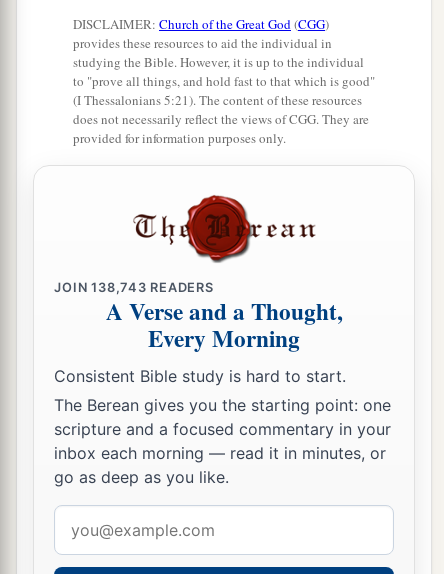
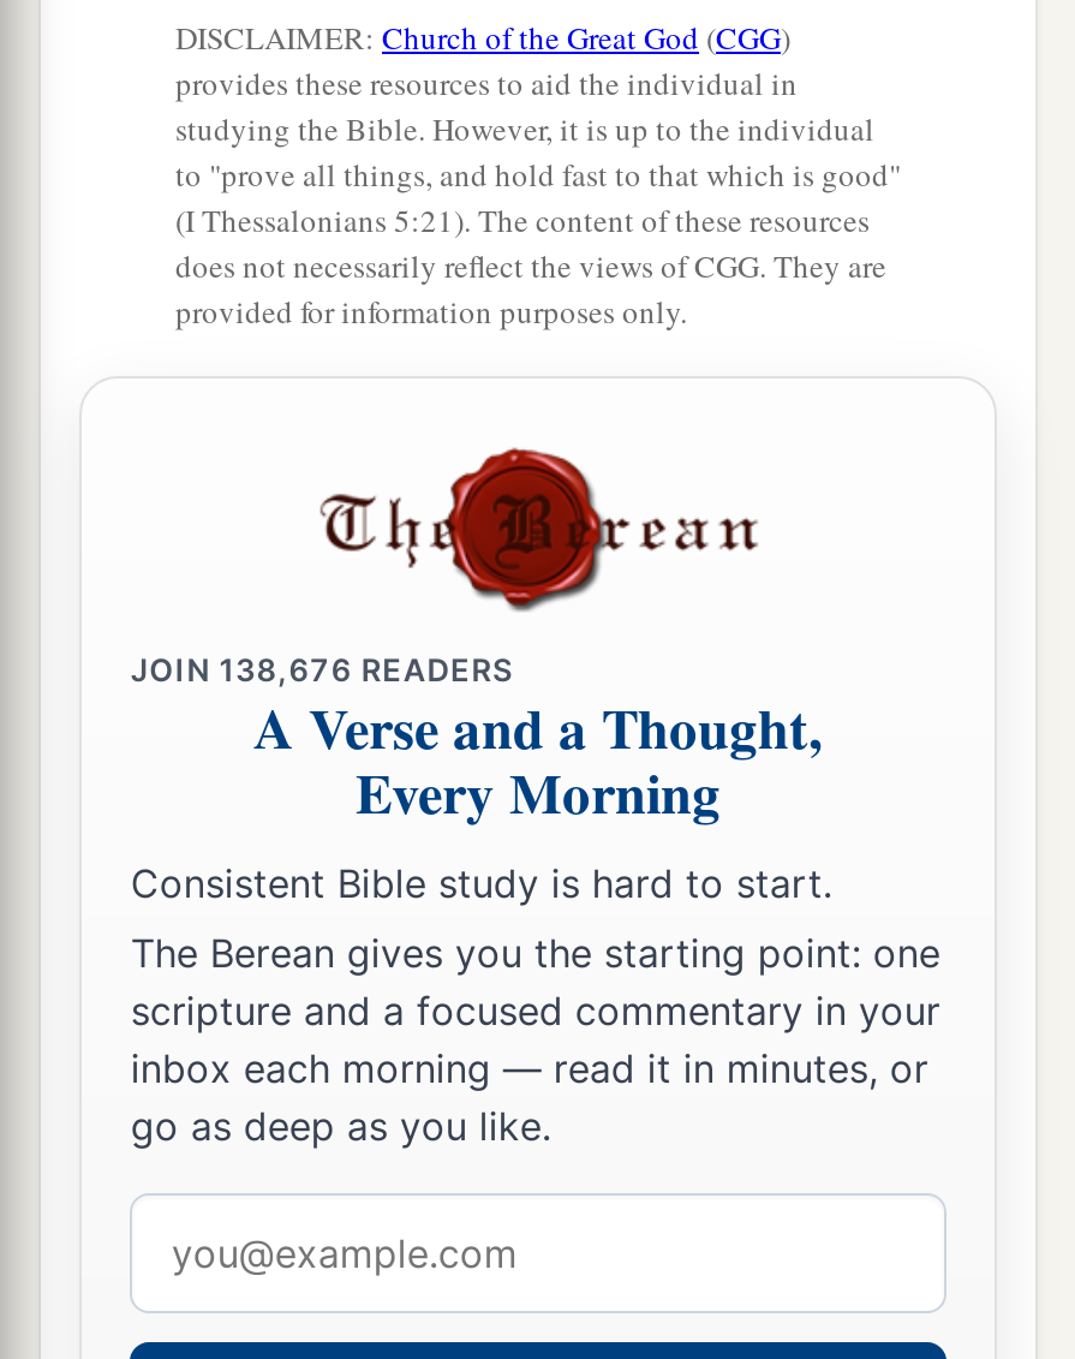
- JOIN 138,743 READERS
+ JOIN 138,676 READERS
